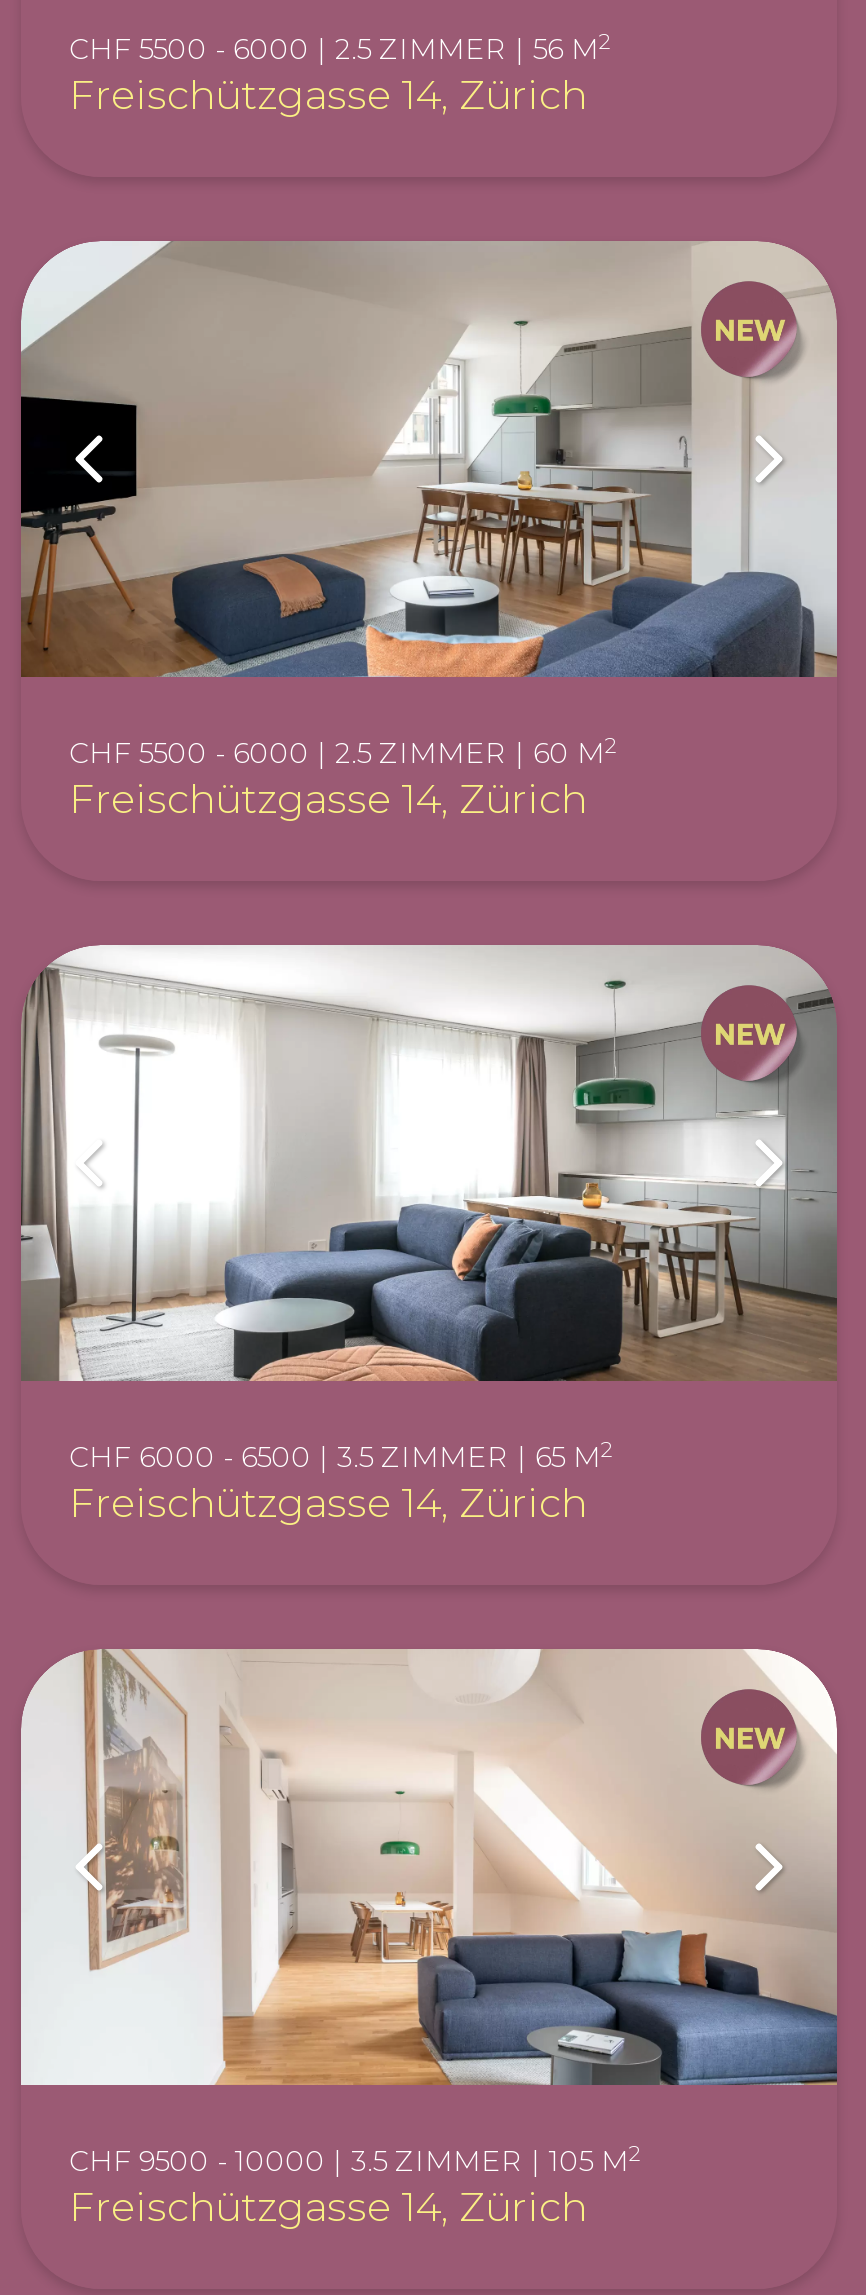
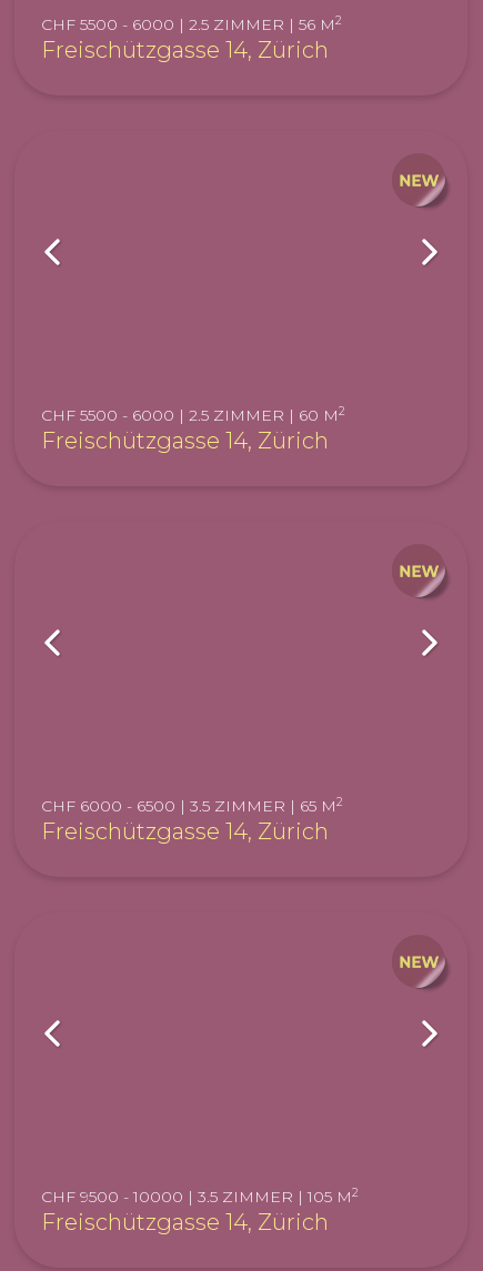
- [image]

- [image]

- [image]
